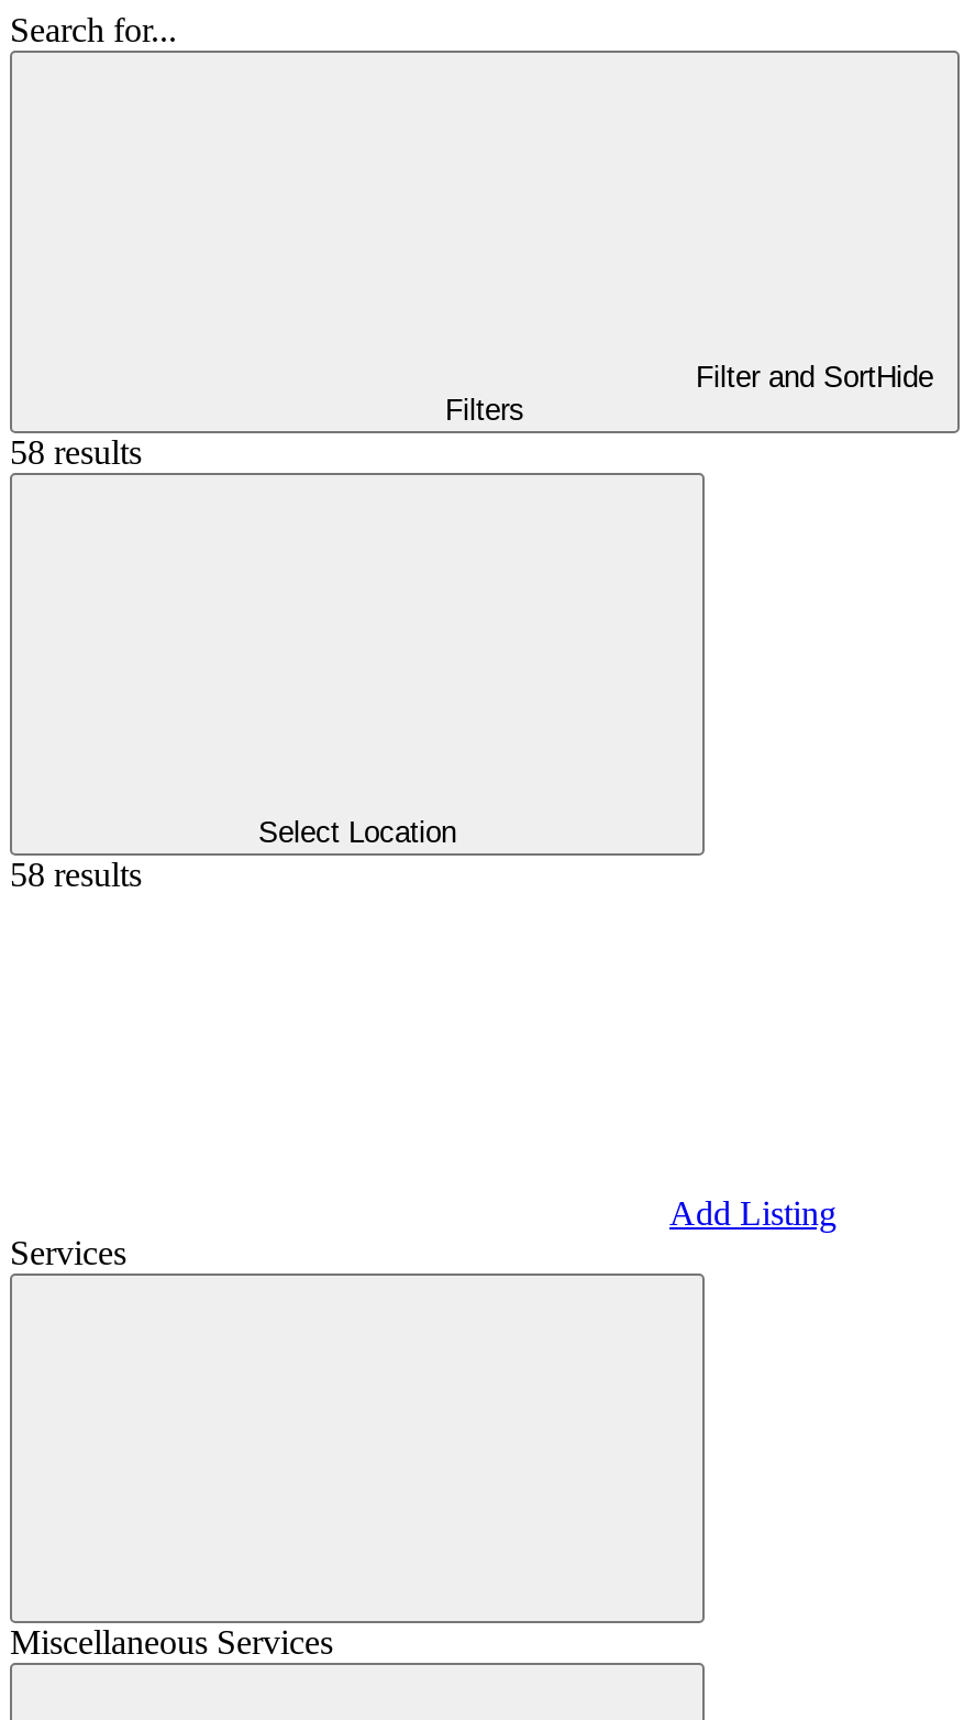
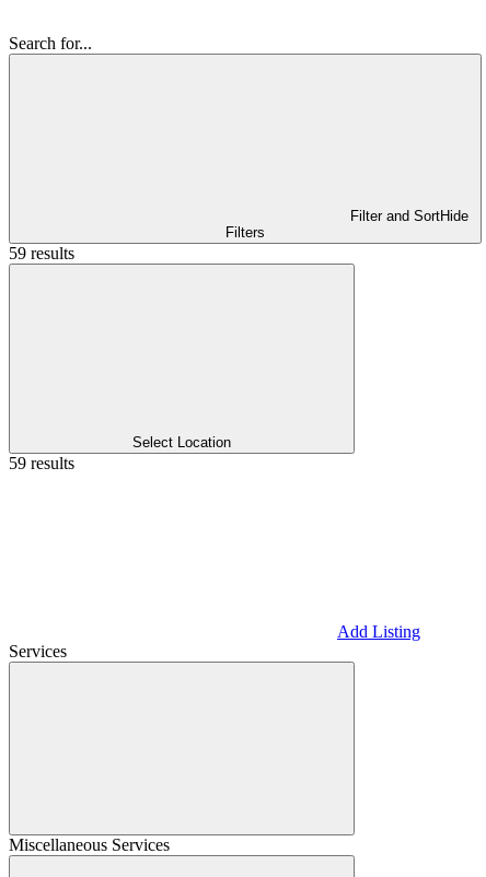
- 58 results
+ 59 results

- 58 results
+ 59 results
